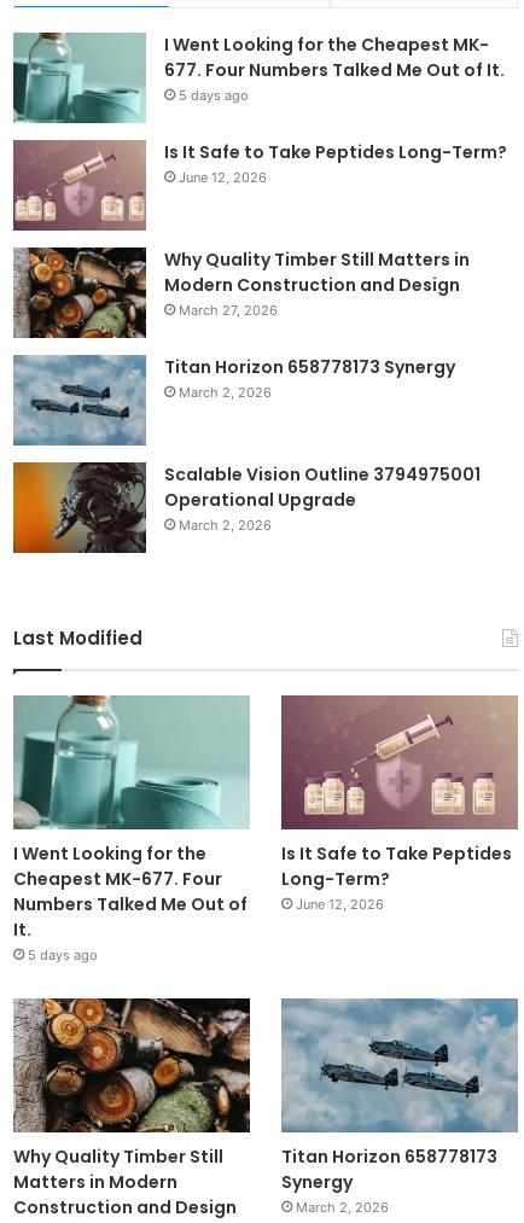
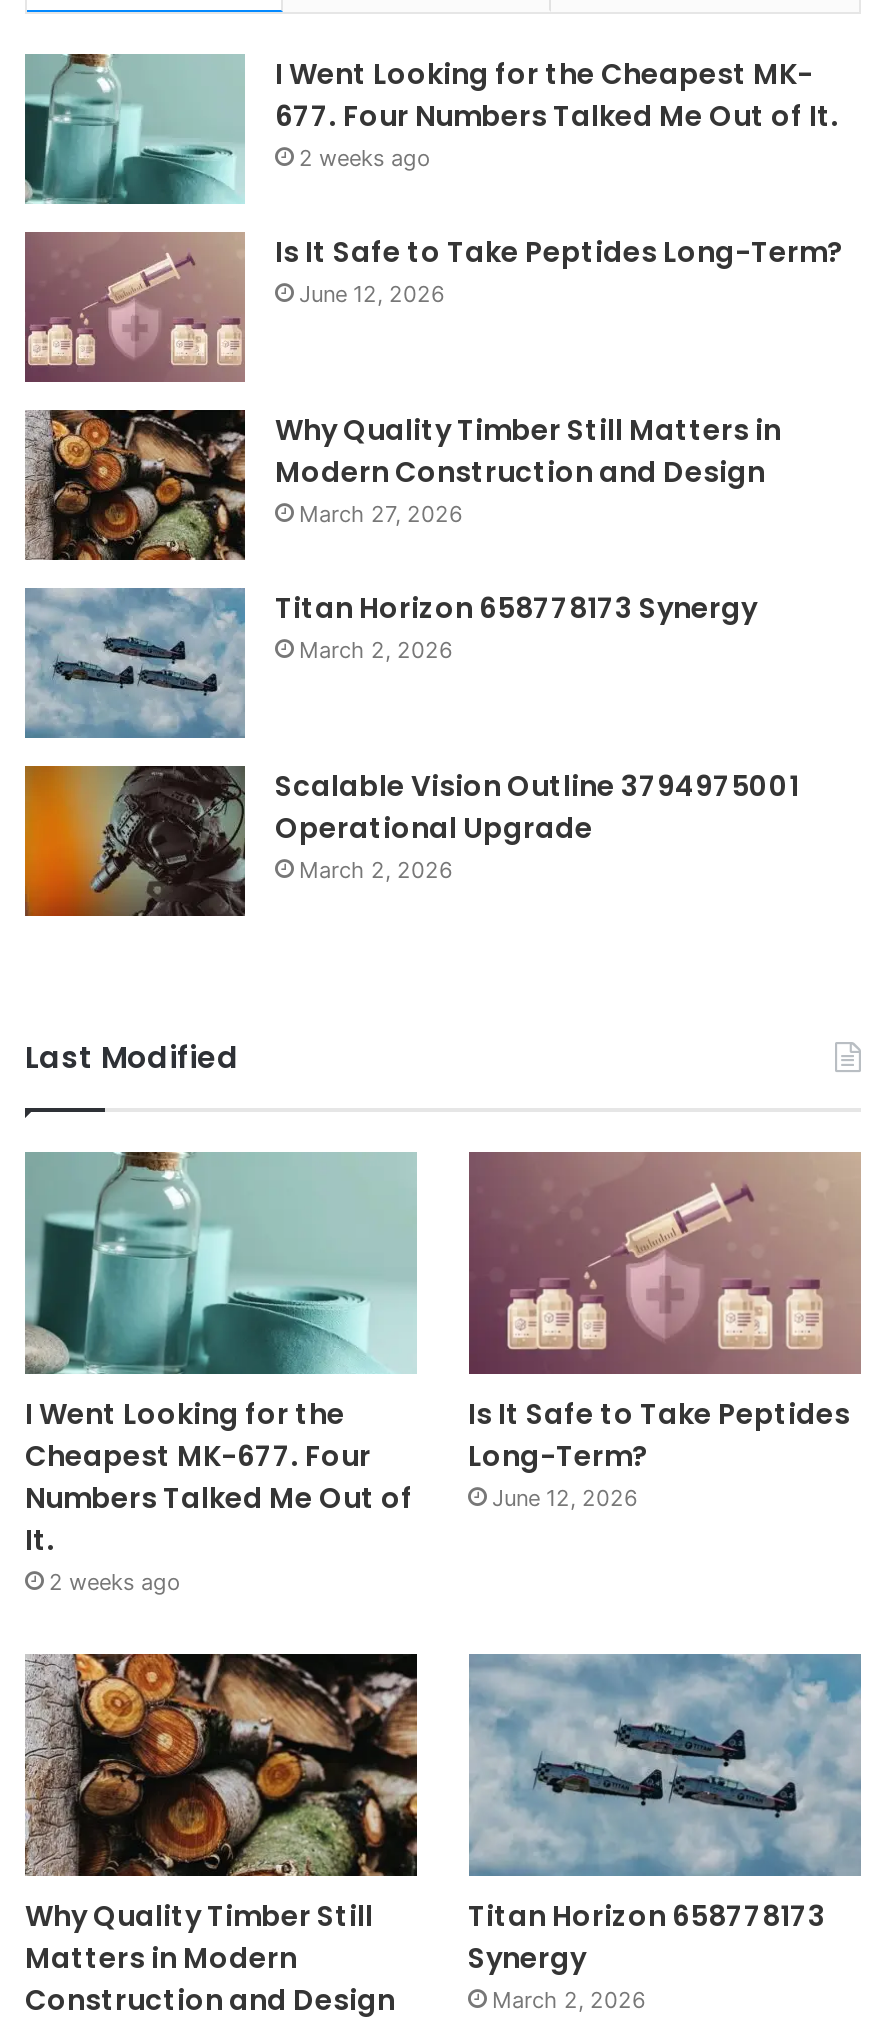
- 5 days ago
+ 2 weeks ago

- 5 days ago
+ 2 weeks ago
